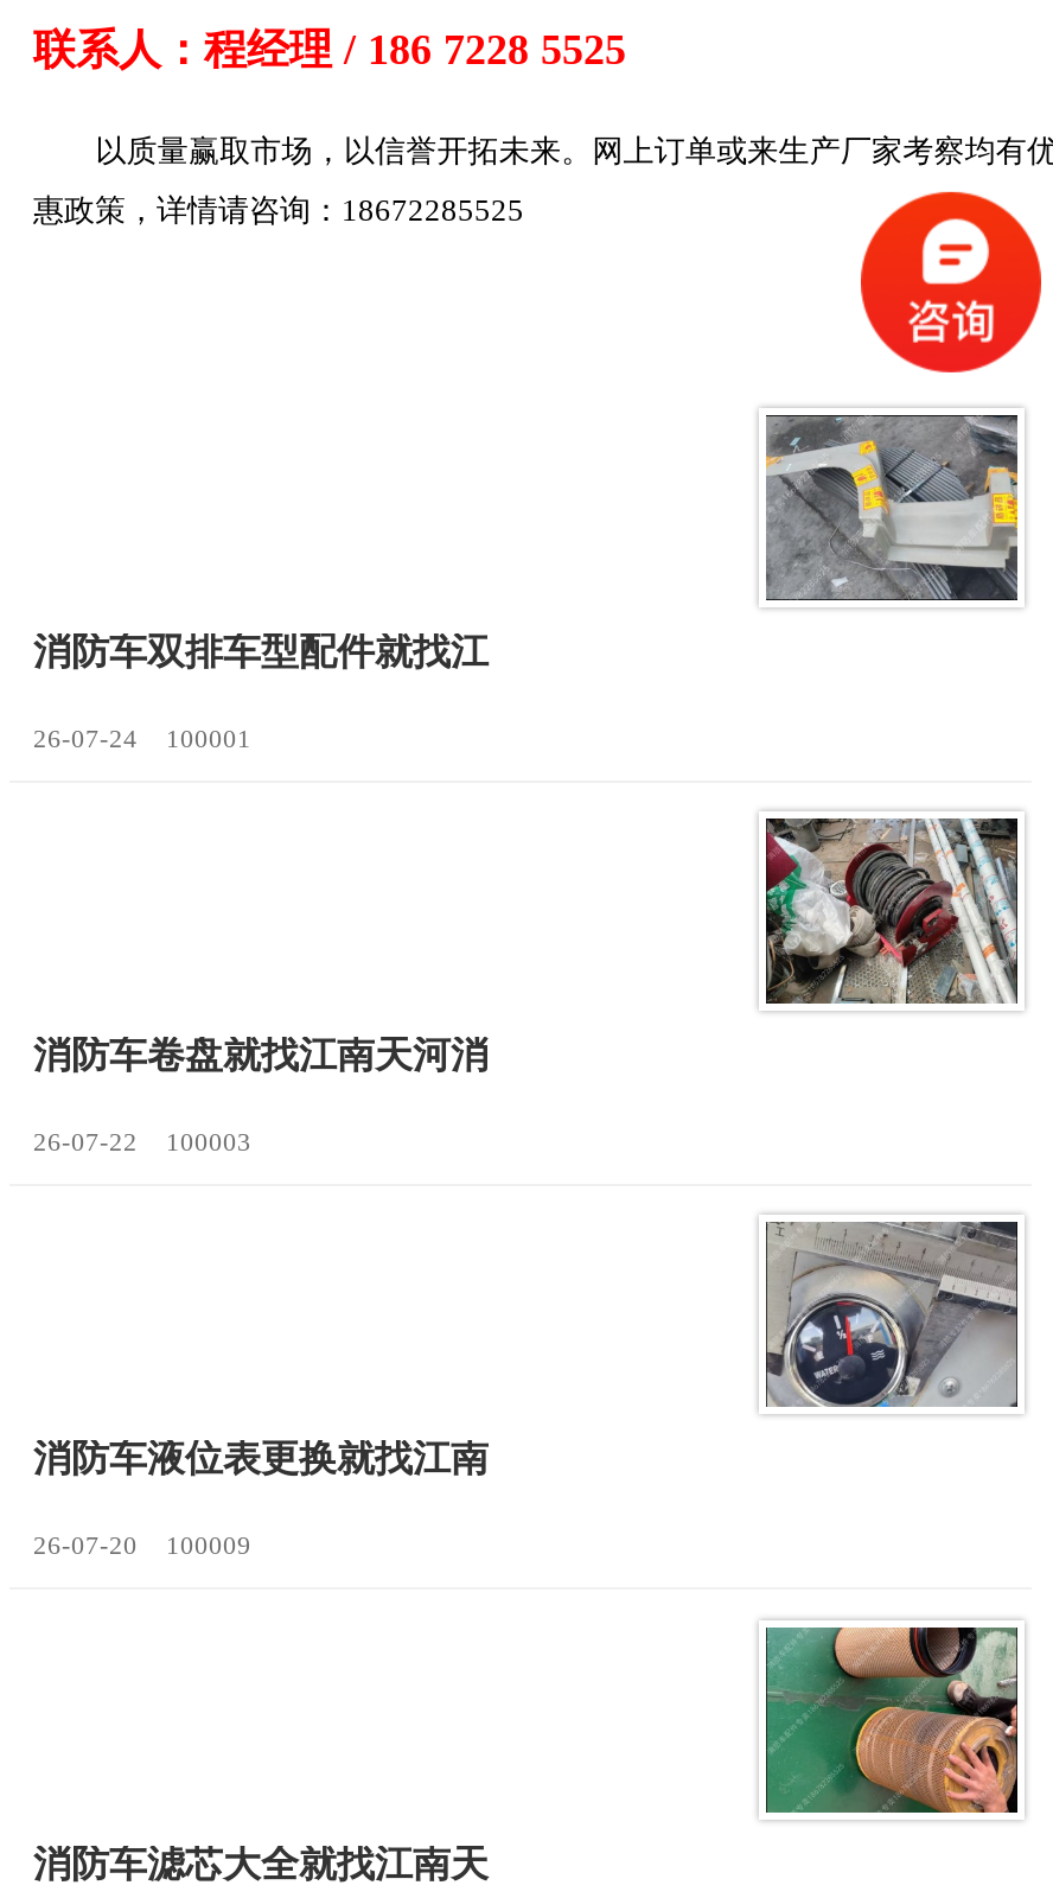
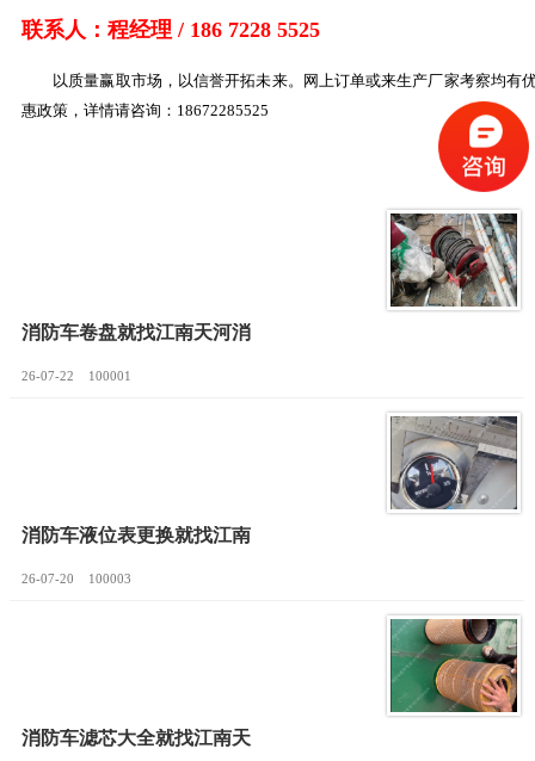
- [image]

- 消防车双排车型配件就找江
- 26-07-24 100001

- 26-07-22 100003
+ 26-07-22 100001

- 26-07-20 100009
+ 26-07-20 100003
